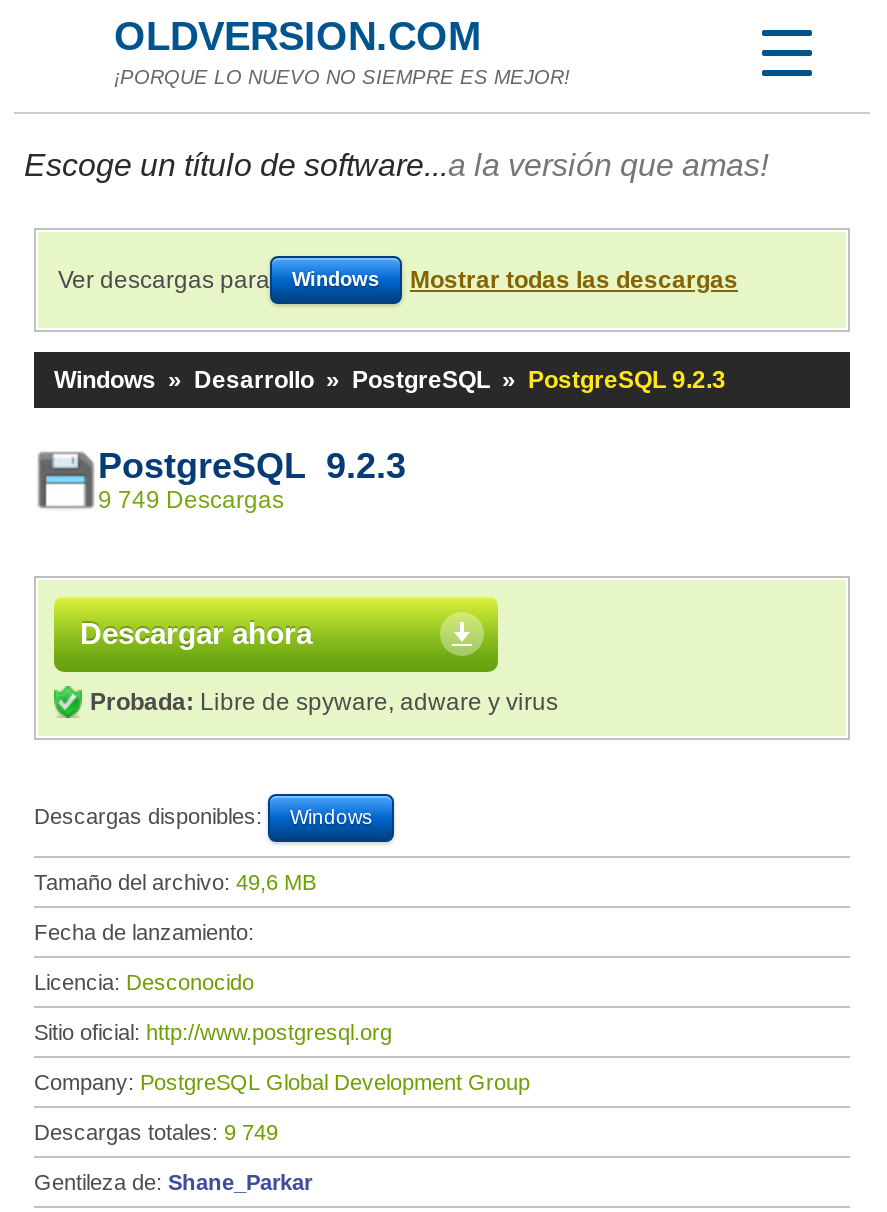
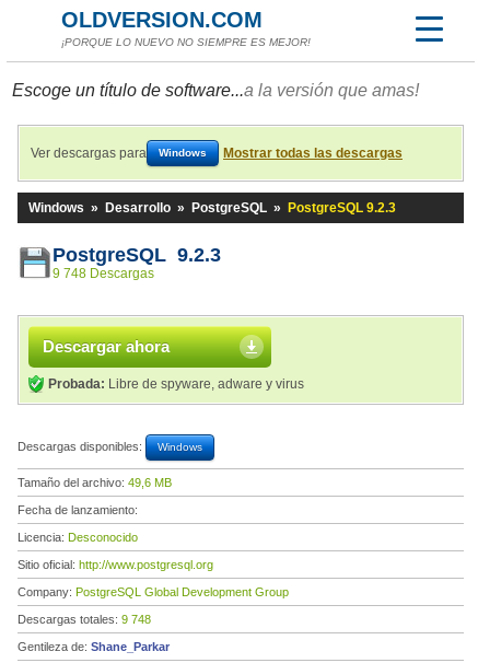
- 9 749 Descargas
+ 9 748 Descargas

- Descargas totales: 9 749
+ Descargas totales: 9 748
